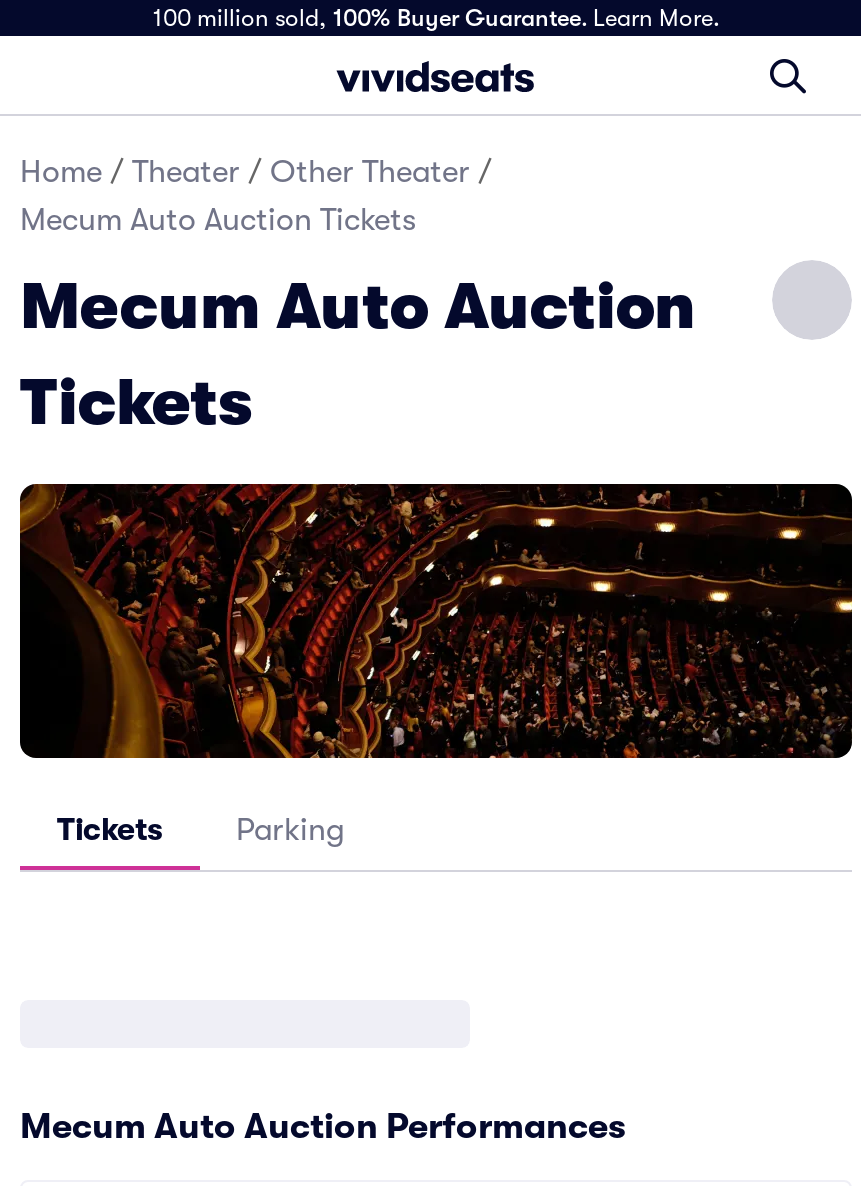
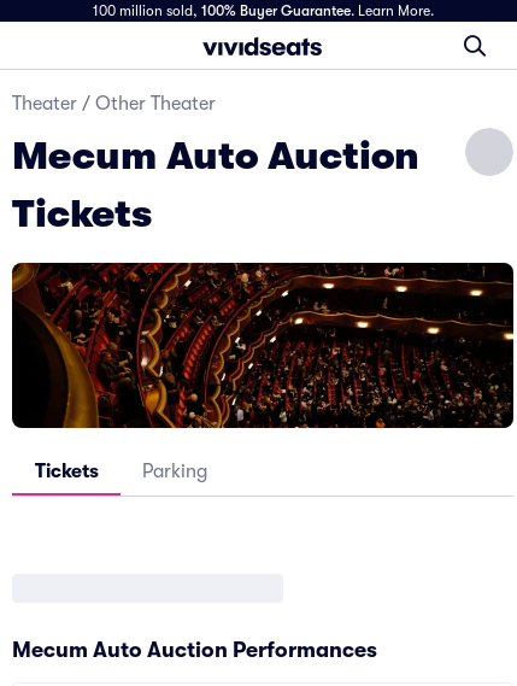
- Home / Theater / Other Theater /
- Mecum Auto Auction Tickets
+ Theater / Other Theater
